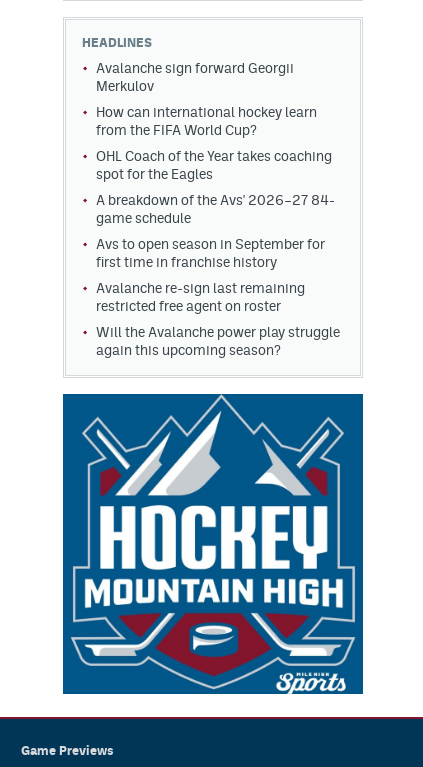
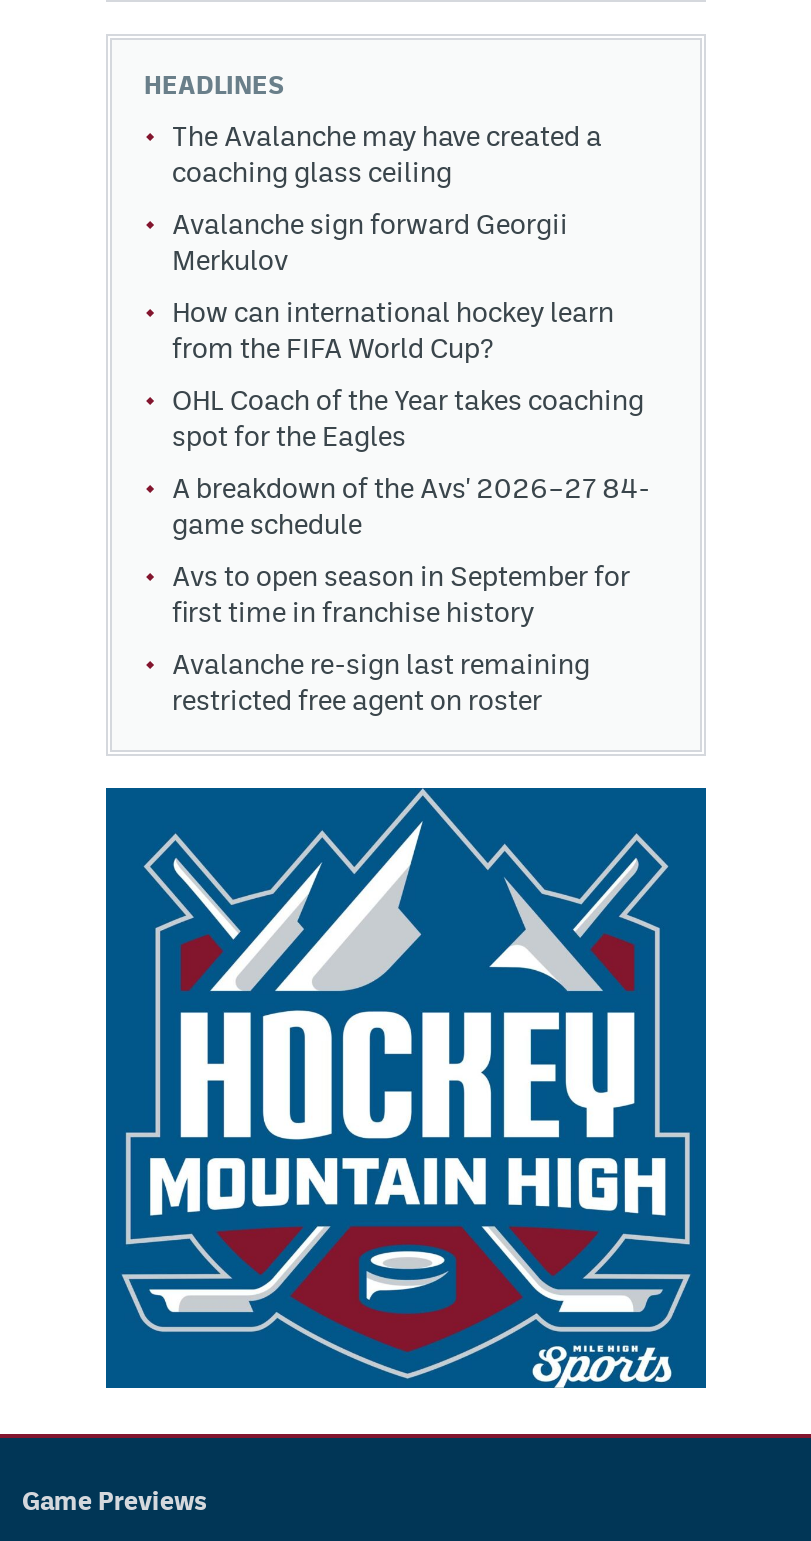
+ The Avalanche may have created a
+ coaching glass ceiling

moved down: Avalanche sign forward Georgii | Merkulov | How can international hockey learn | ... | Avalanche re-sign last remaining | restricted free agent on roster

- Will the Avalanche power play struggle
- again this upcoming season?
